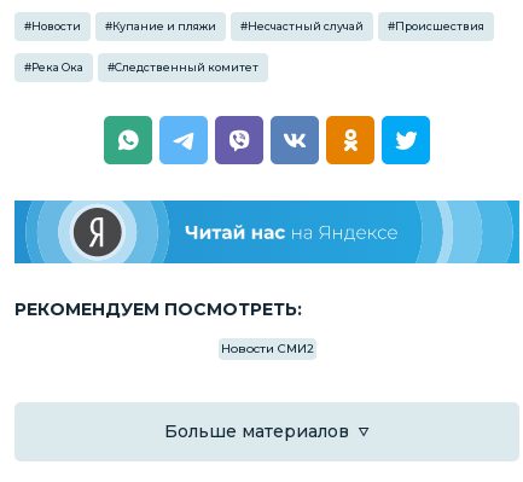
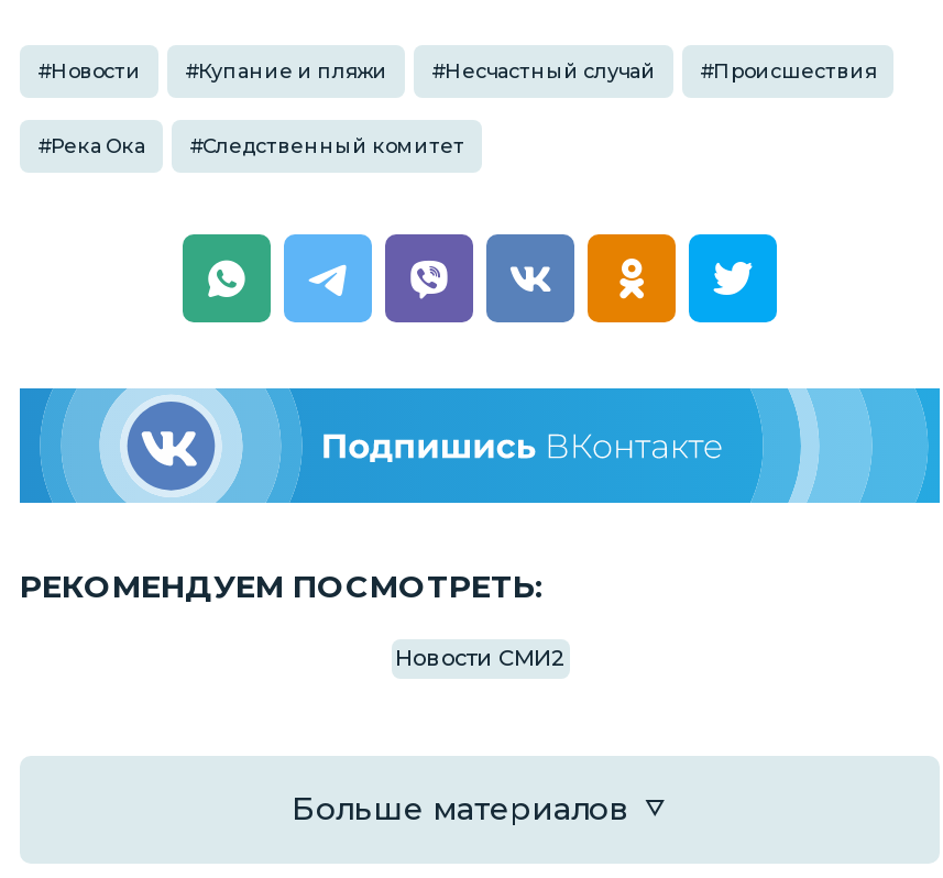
- [image]
+ [image]
